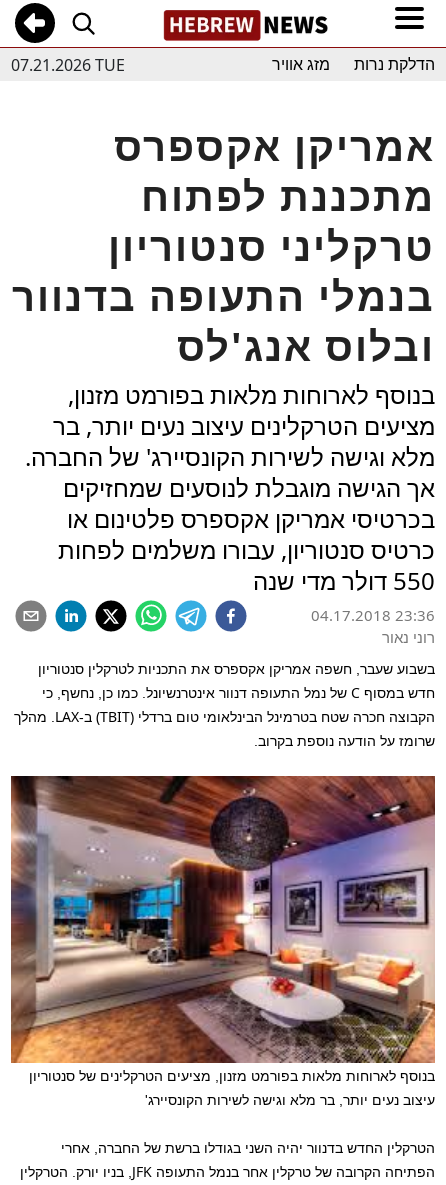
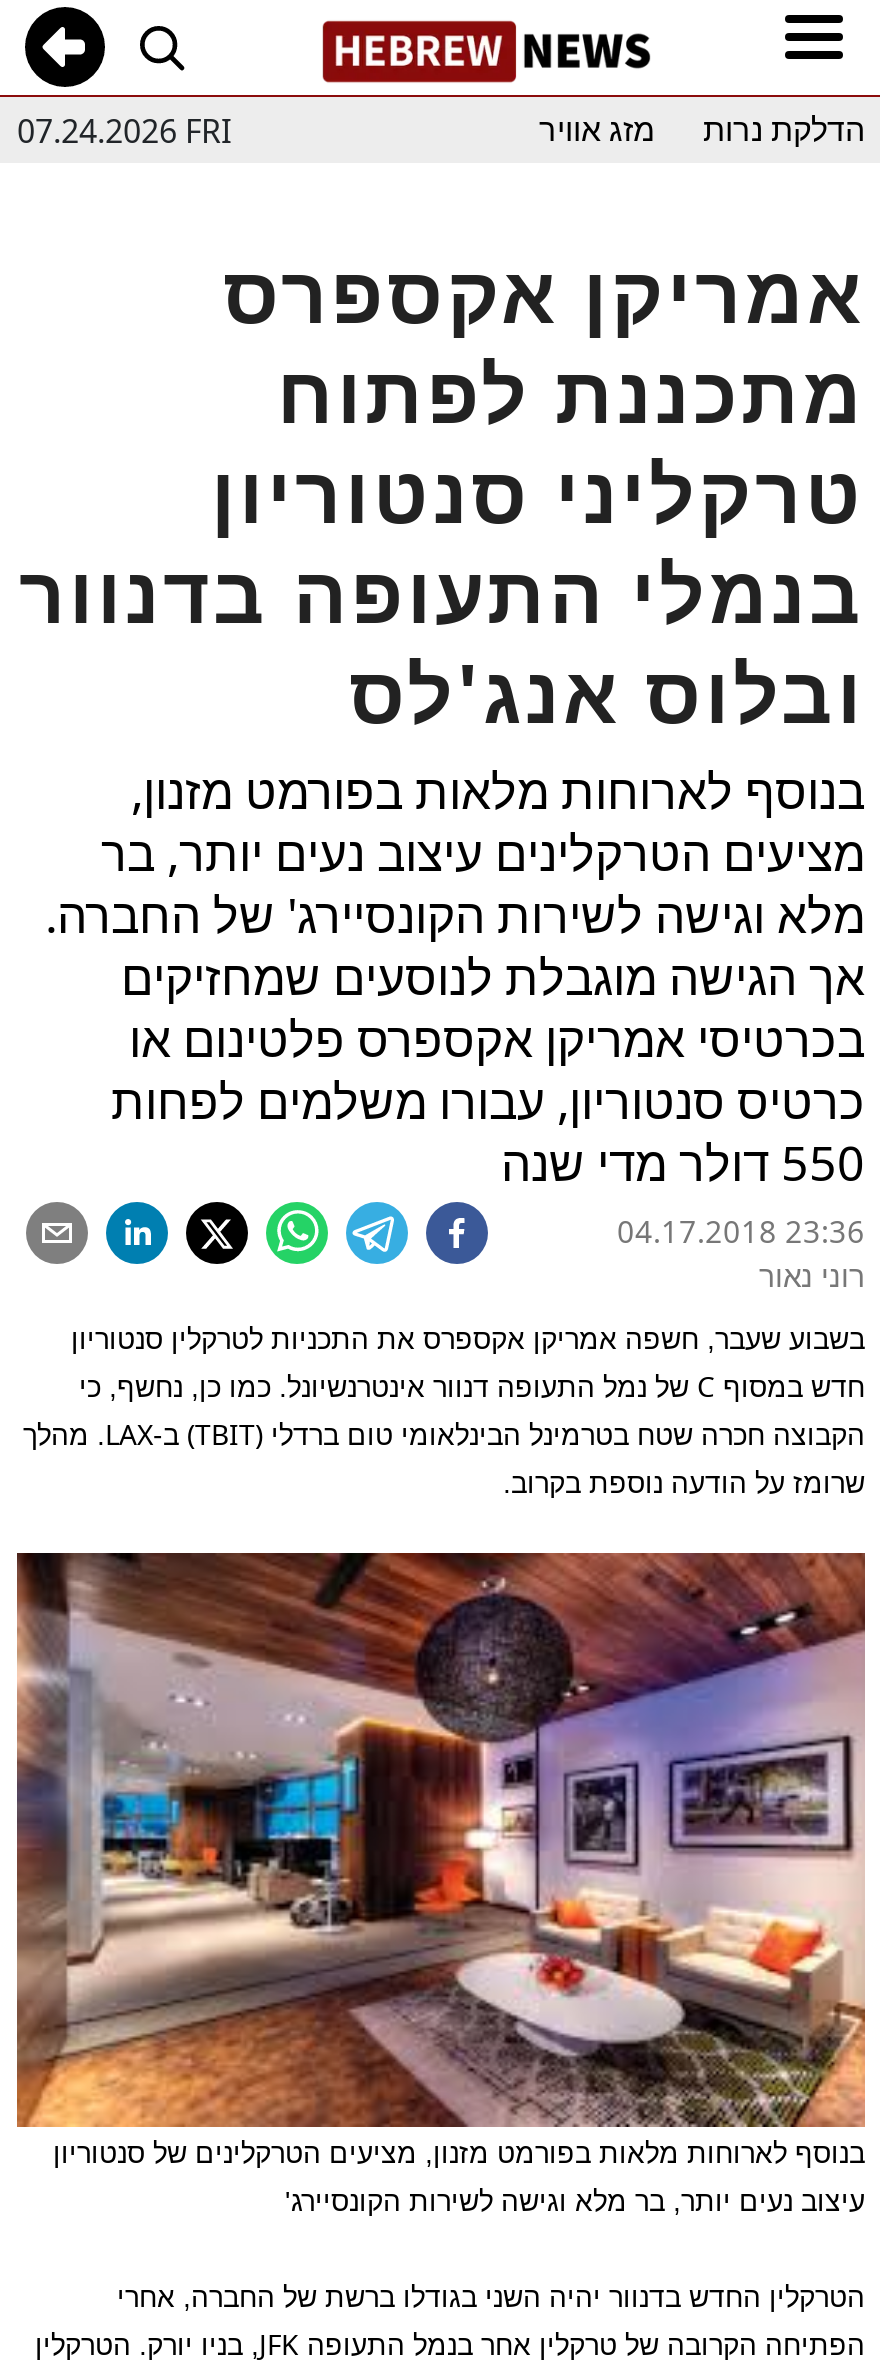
- 07.21.2026 TUE
+ 07.24.2026 FRI
